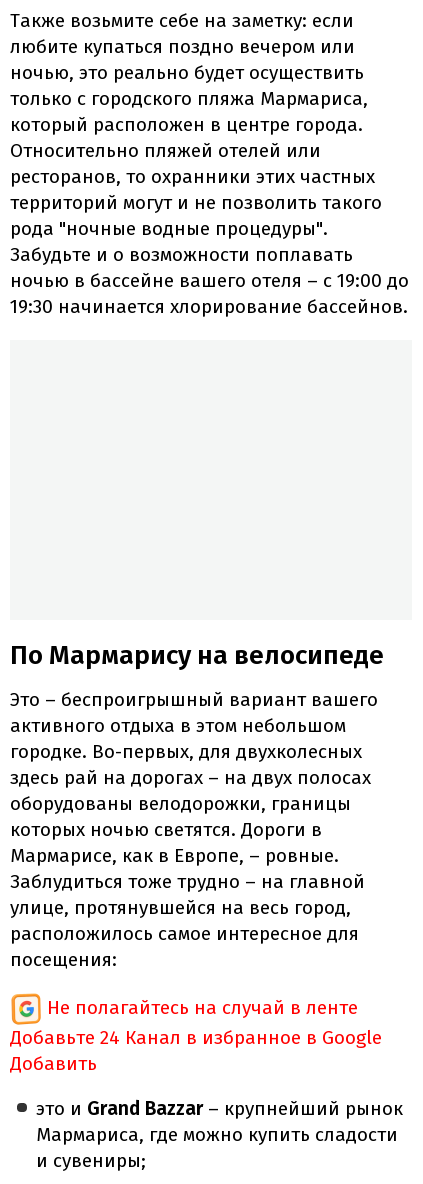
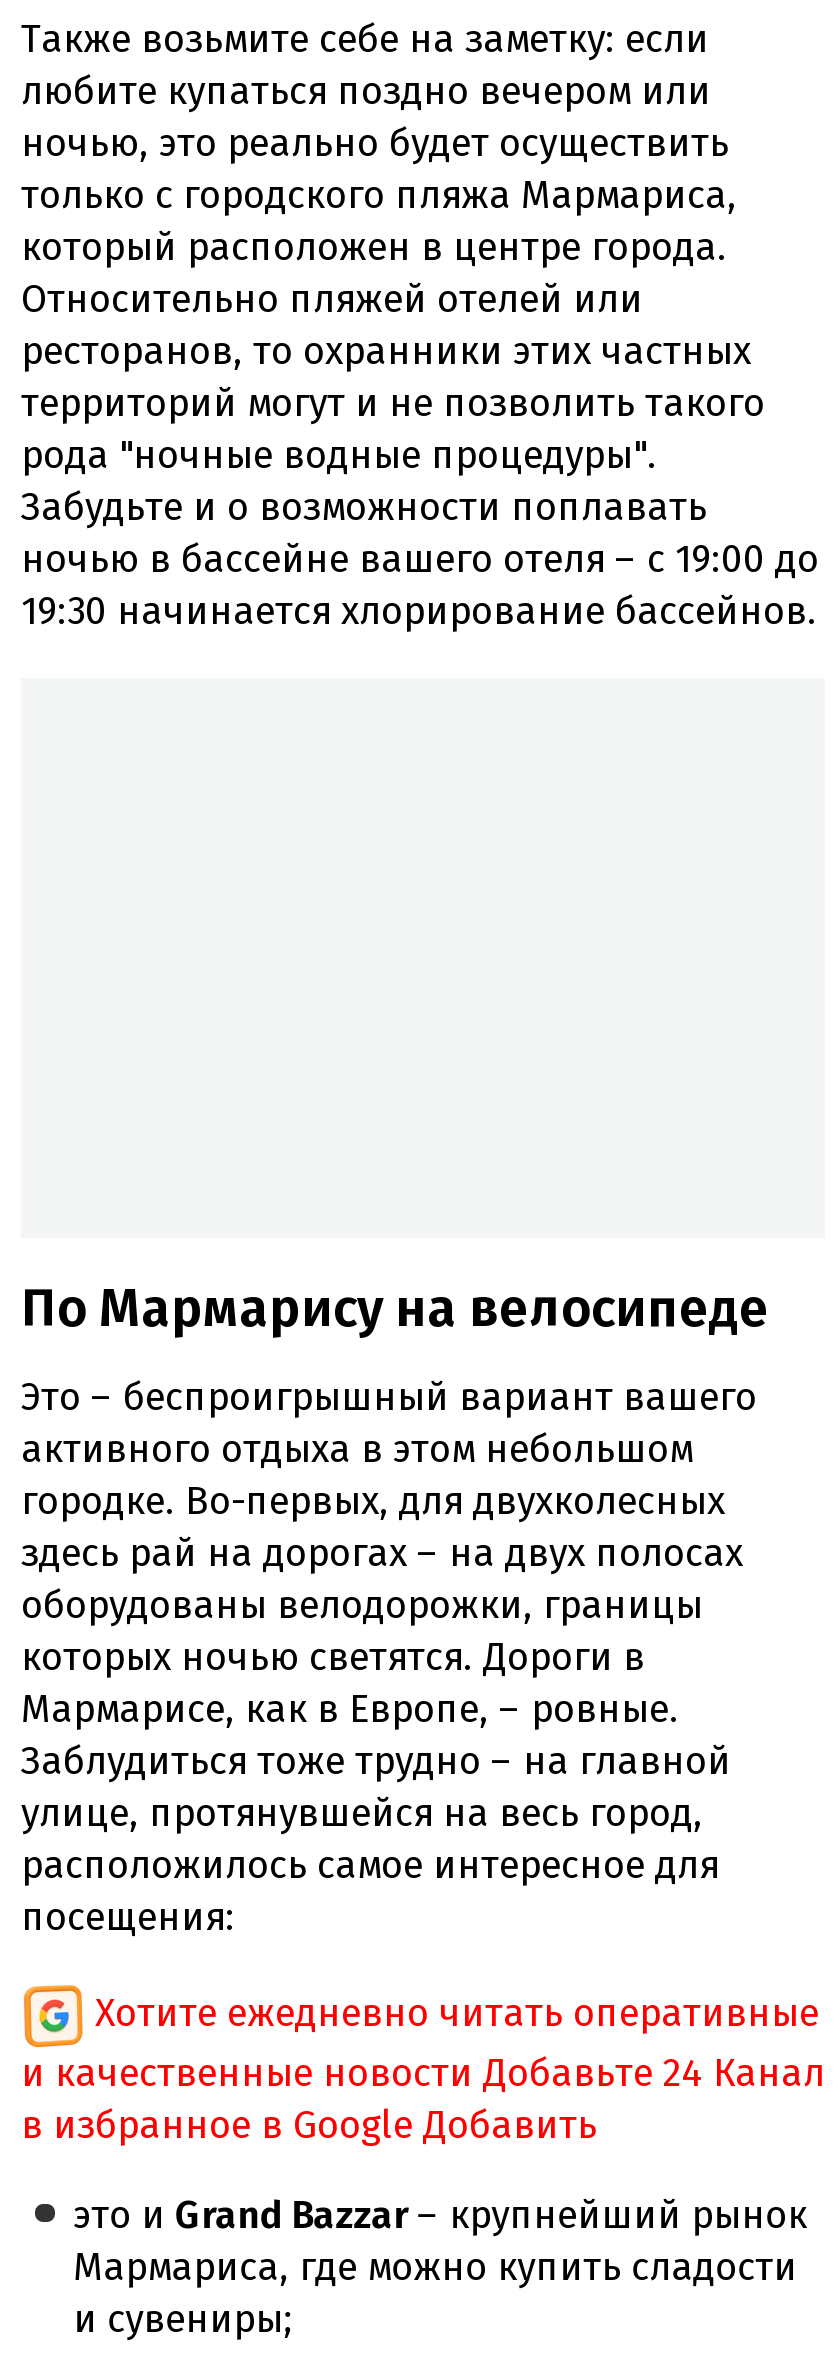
- Не полагайтесь на случай в ленте
- Добавьте 24 Канал в избранное в Google
- Добавить
+ Хотите ежедневно читать оперативные
+ и качественные новости Добавьте 24 Канал
+ в избранное в Google Добавить
